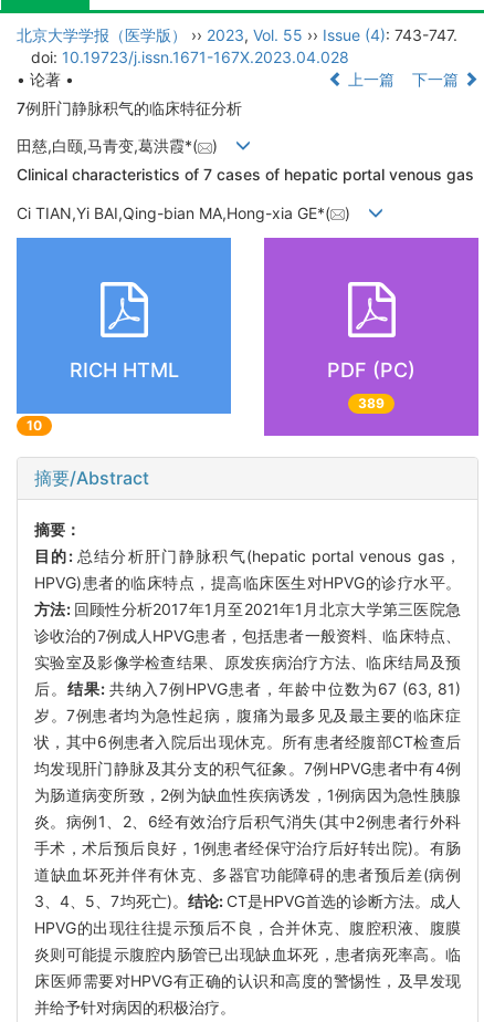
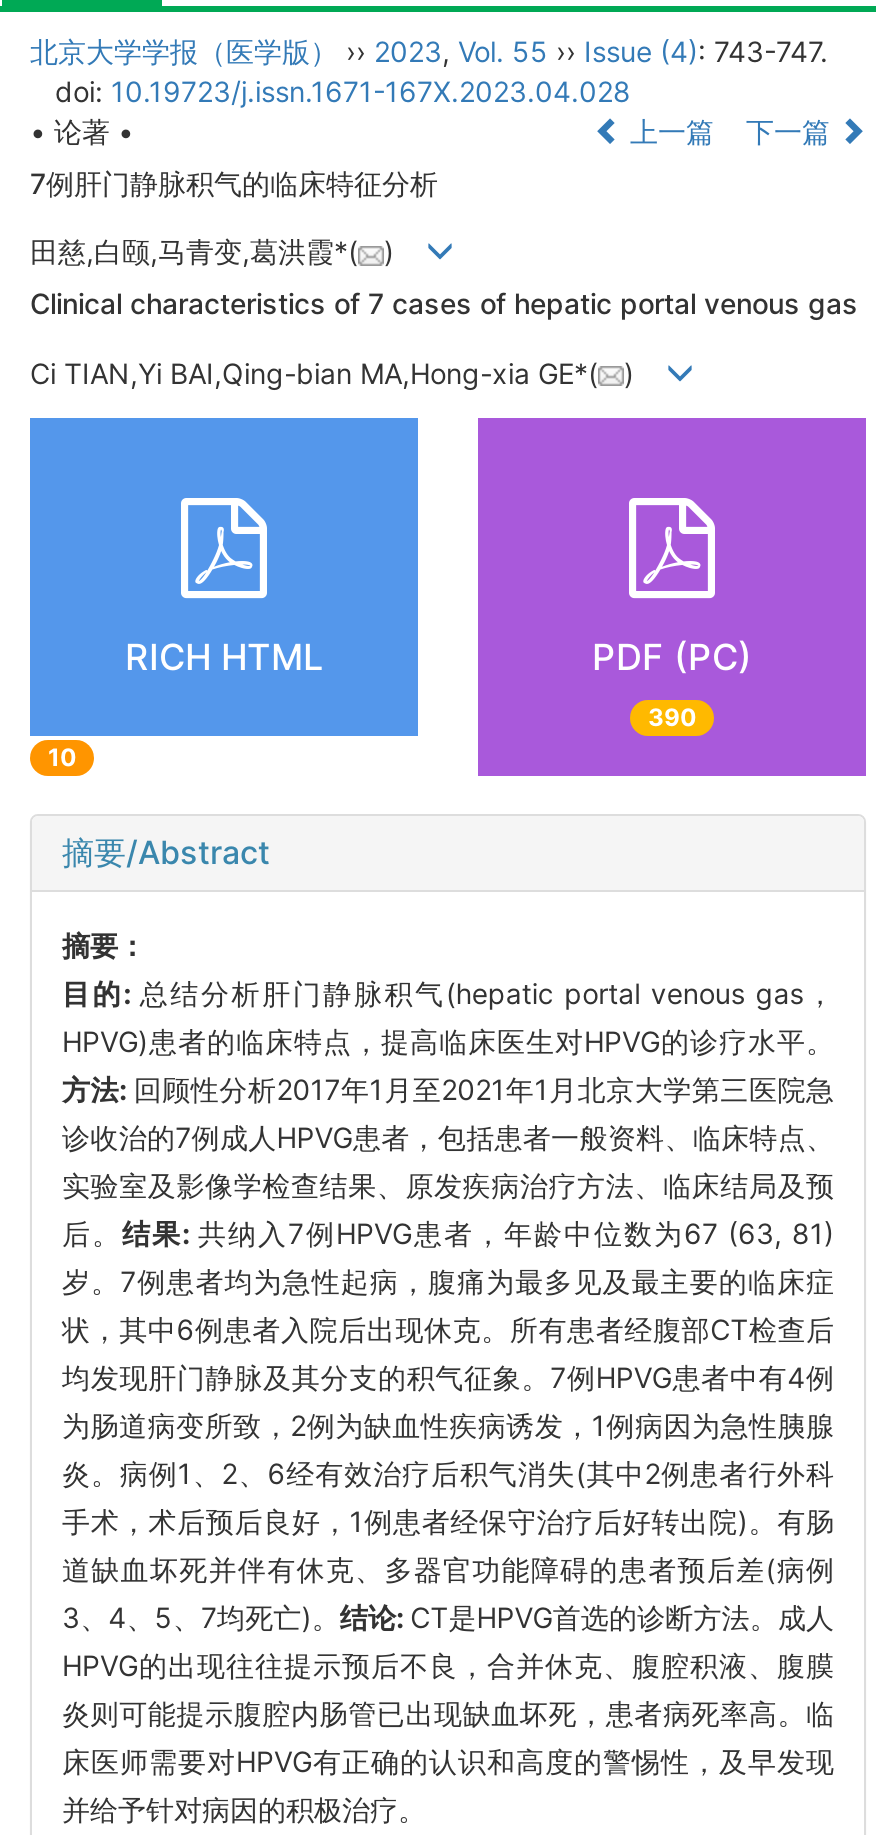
- 389
+ 390
